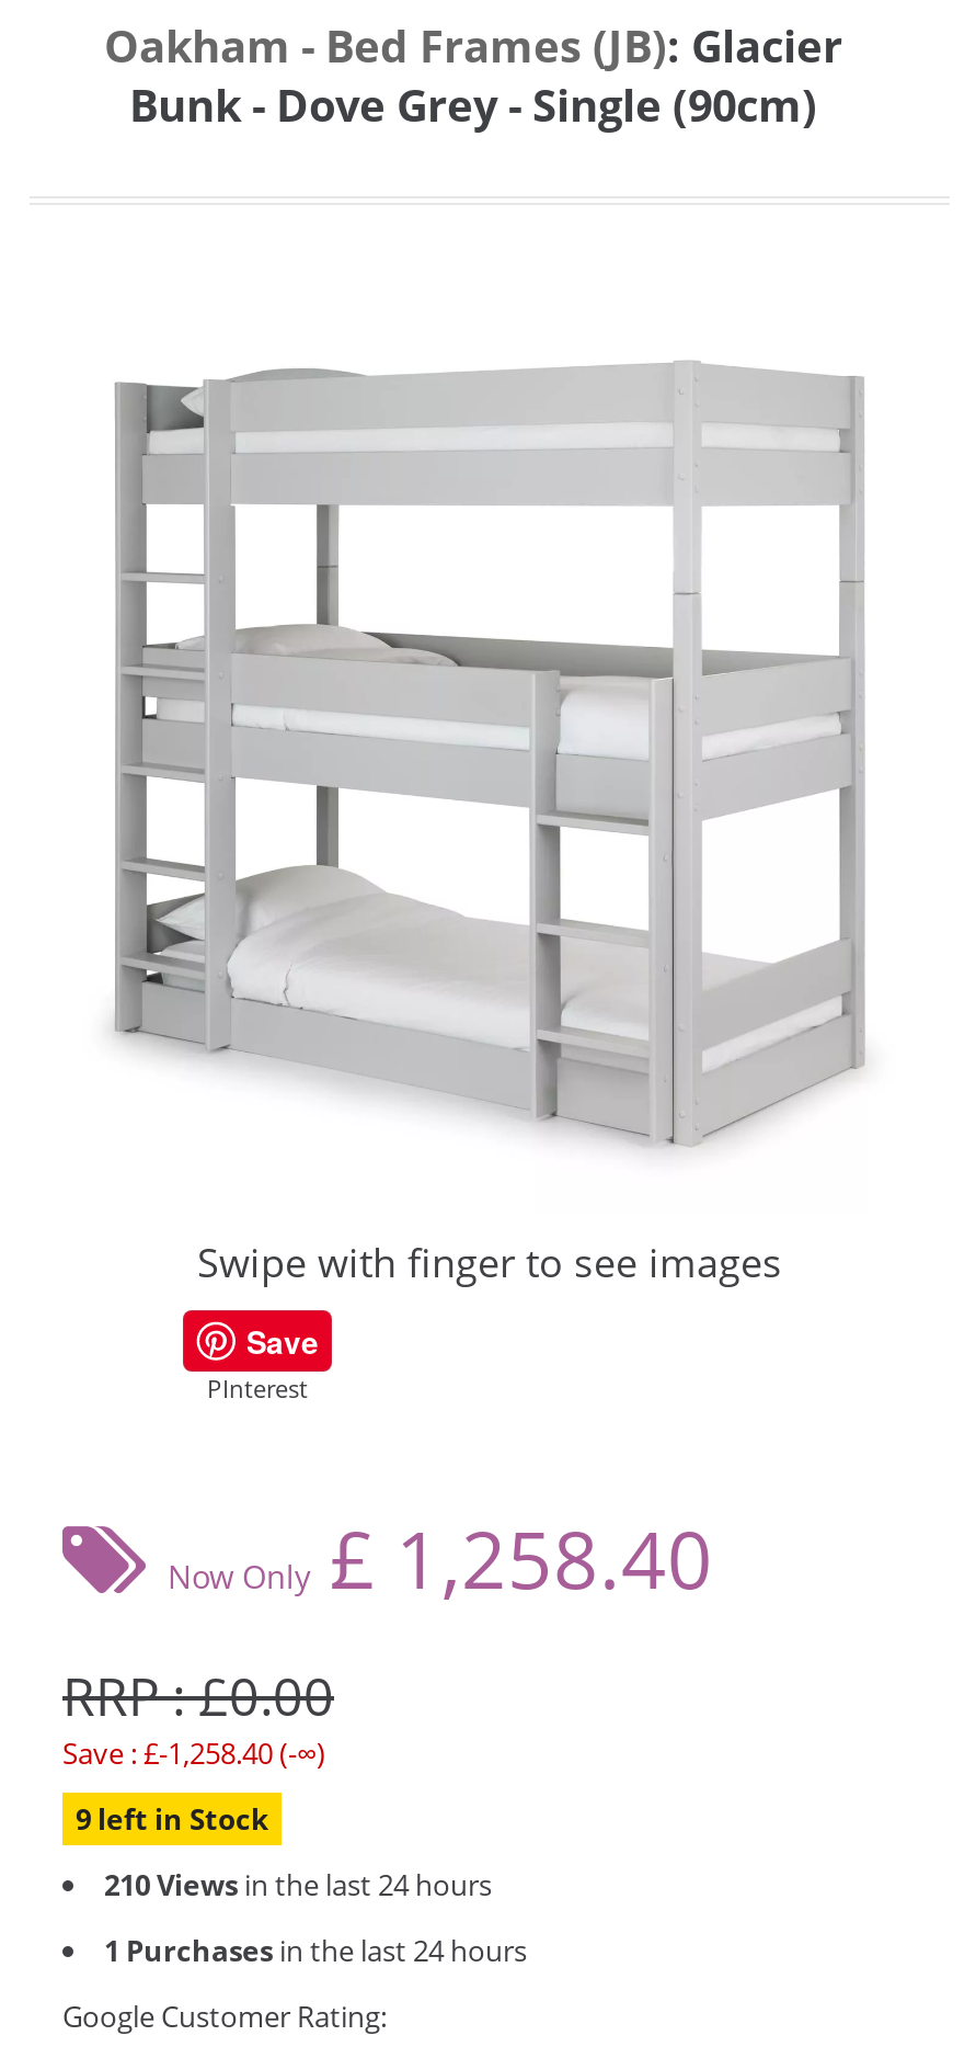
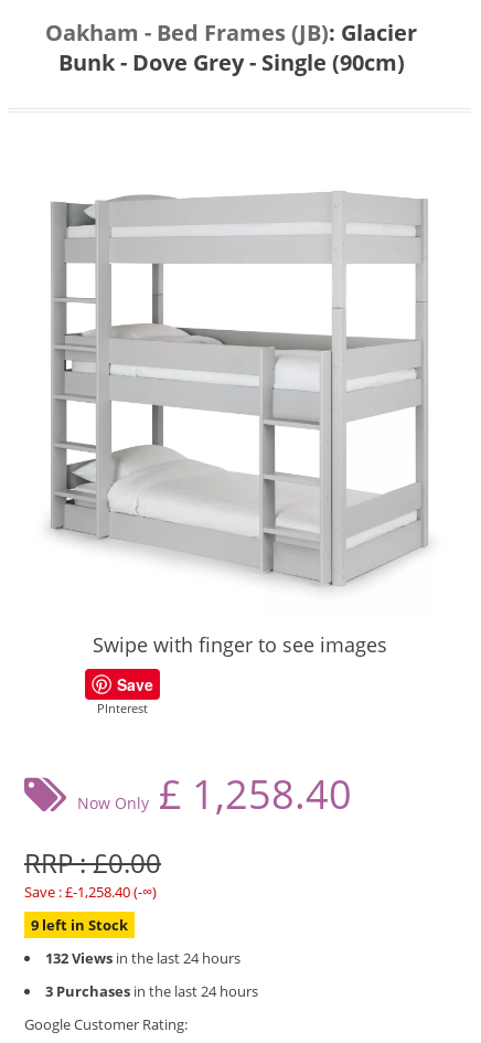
- 210 Views in the last 24 hours
+ 132 Views in the last 24 hours

- 1 Purchases in the last 24 hours
+ 3 Purchases in the last 24 hours
